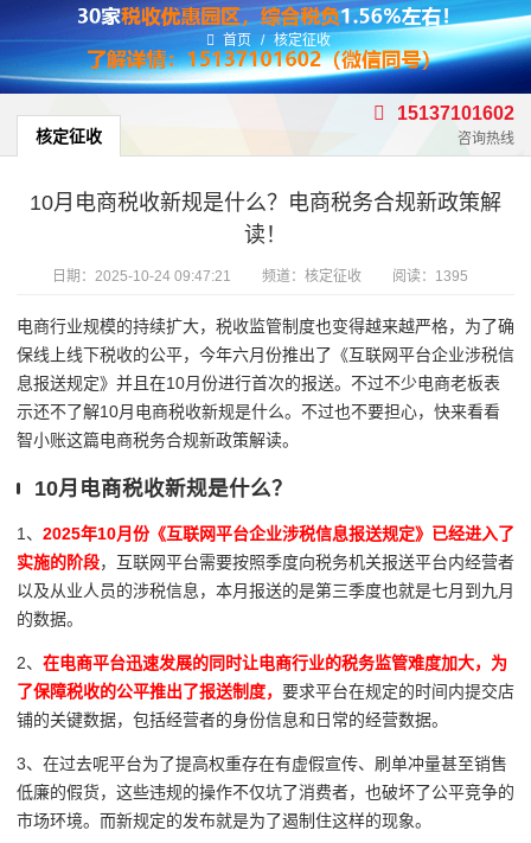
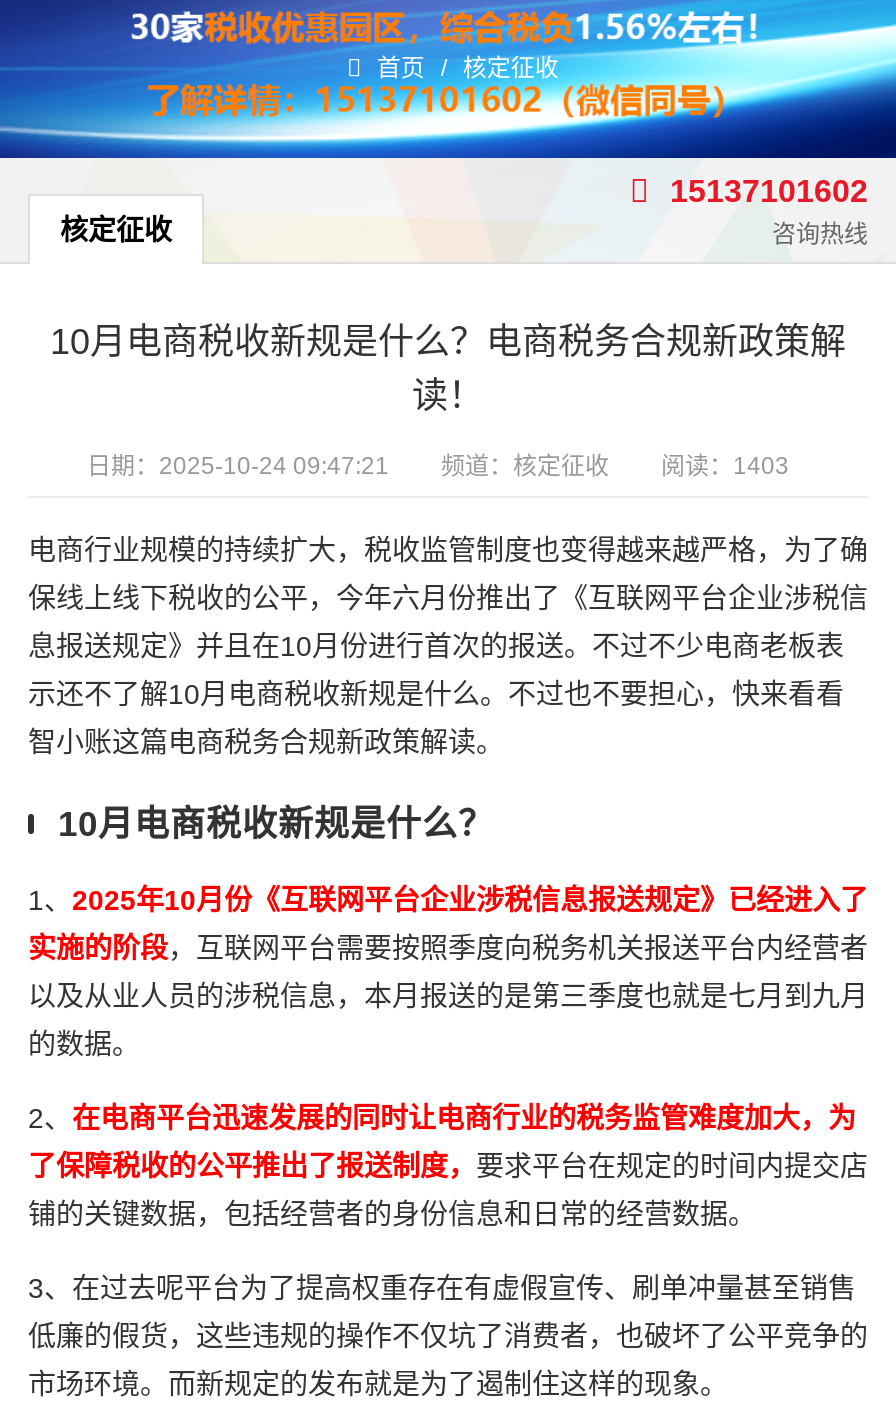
- 日期：2025-10-24 09:47:21 频道：核定征收 阅读：1395
+ 日期：2025-10-24 09:47:21 频道：核定征收 阅读：1403
